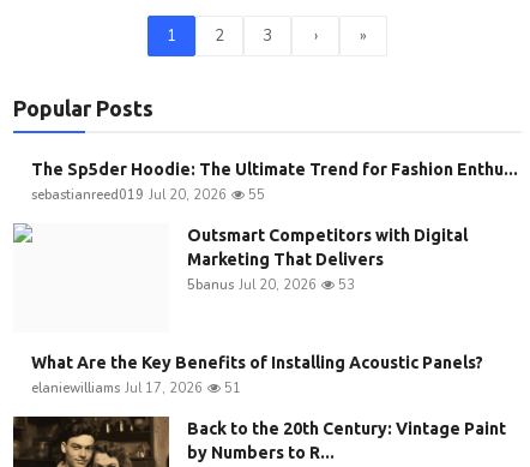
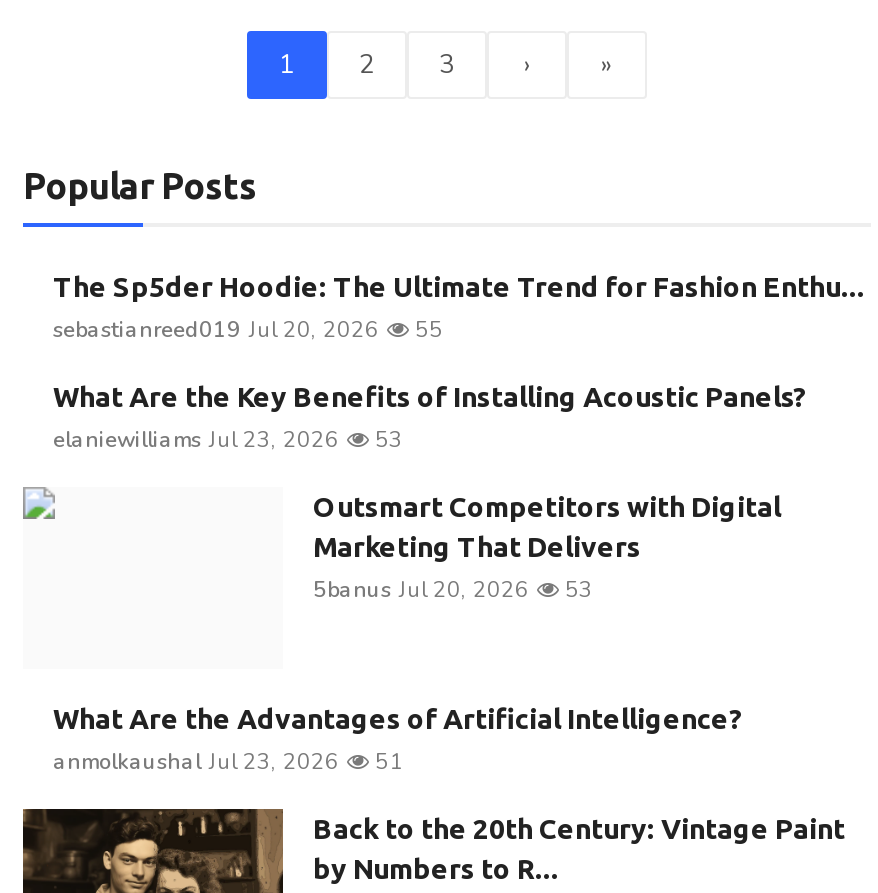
+ elaniewilliams Jul 23, 2026
+ 53

moved up: What Are the Key Benefits of Installing Acoustic Panels?

- elaniewilliams Jul 17, 2026
+ What Are the Advantages of Artificial Intelligence?
+ anmolkaushal Jul 23, 2026
